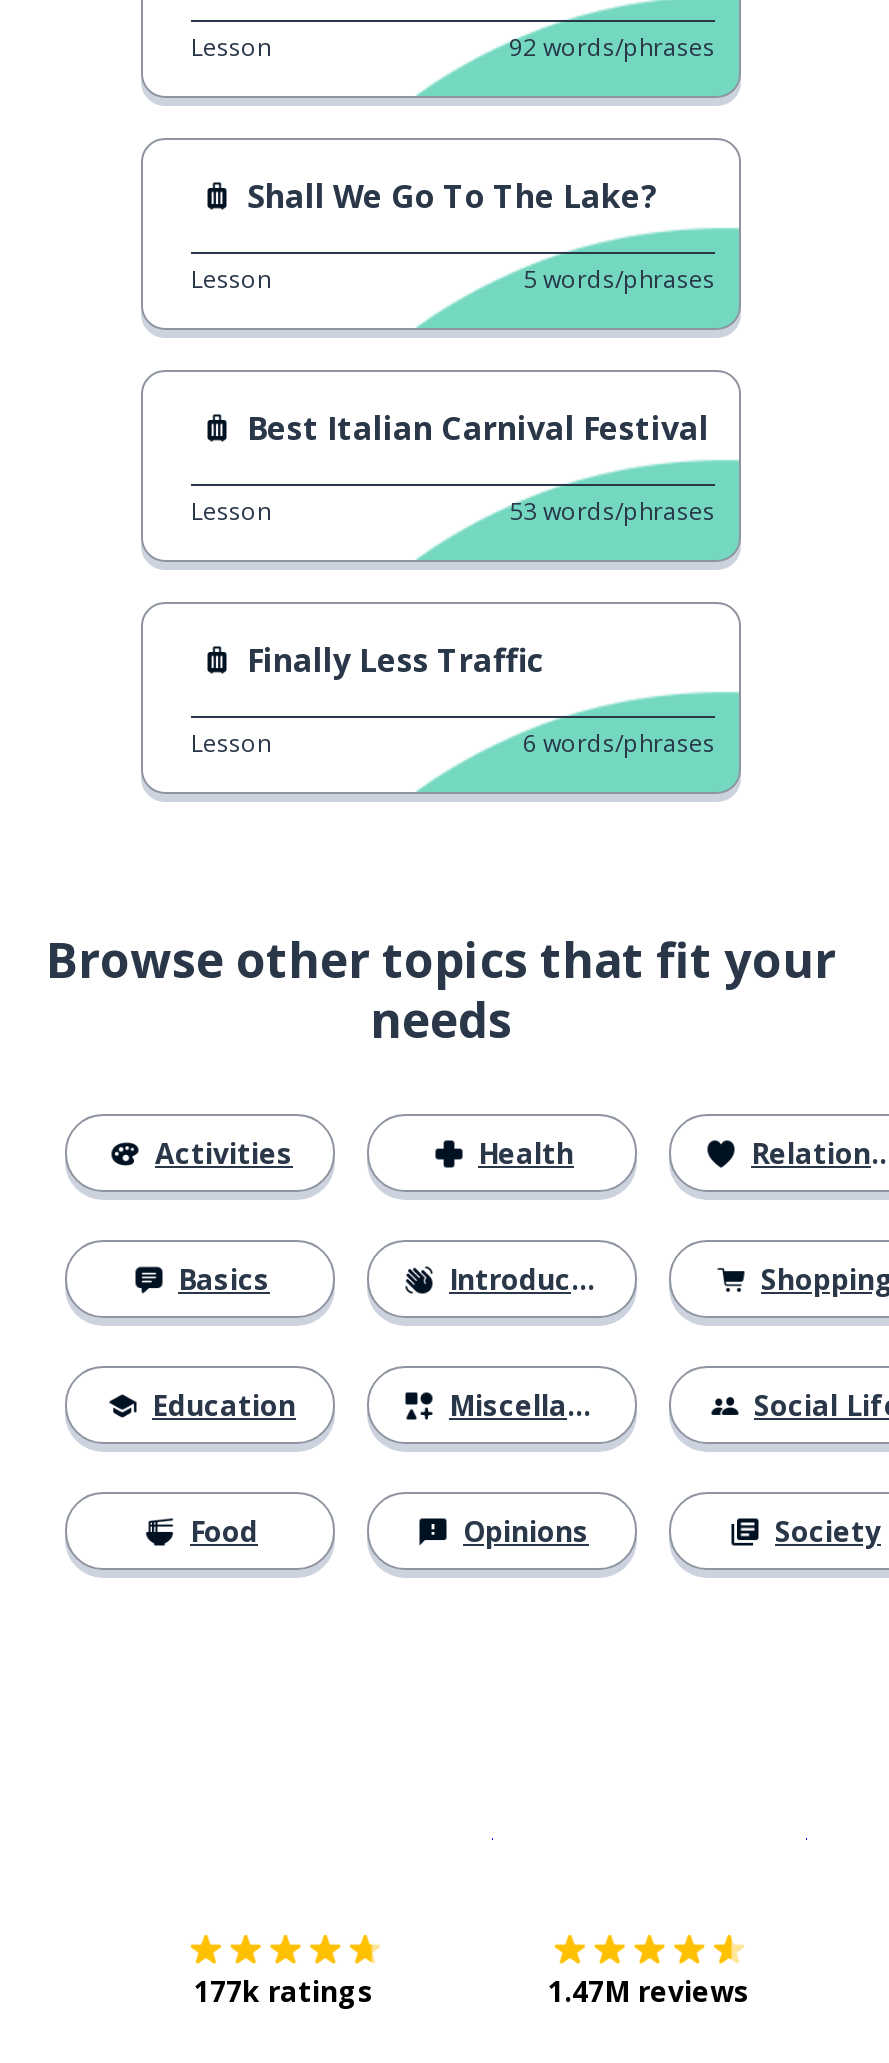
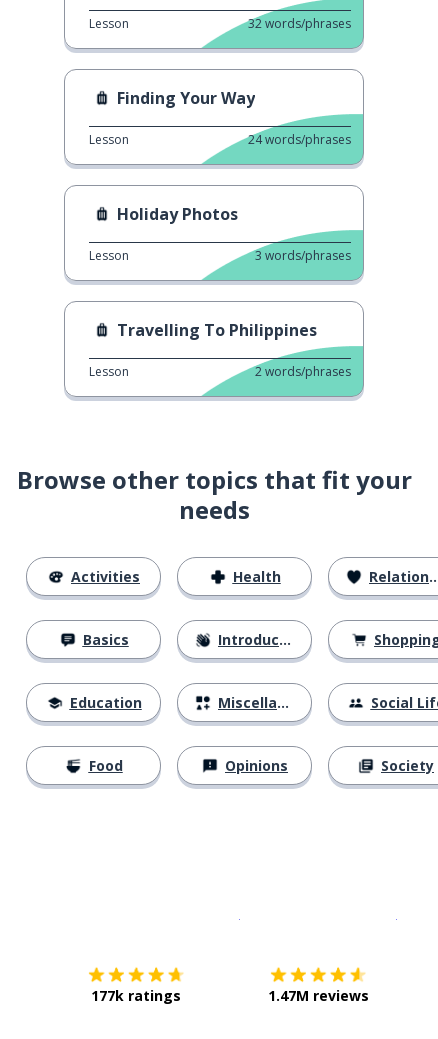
- 92 words/phrases
+ 32 words/phrases

- Shall We Go To The Lake?
+ Finding Your Way

- 5 words/phrases
+ 24 words/phrases

- Best Italian Carnival Festival
+ Holiday Photos

- 53 words/phrases
+ 3 words/phrases

- Finally Less Traffic
+ Travelling To Philippines

- 6 words/phrases
+ 2 words/phrases
